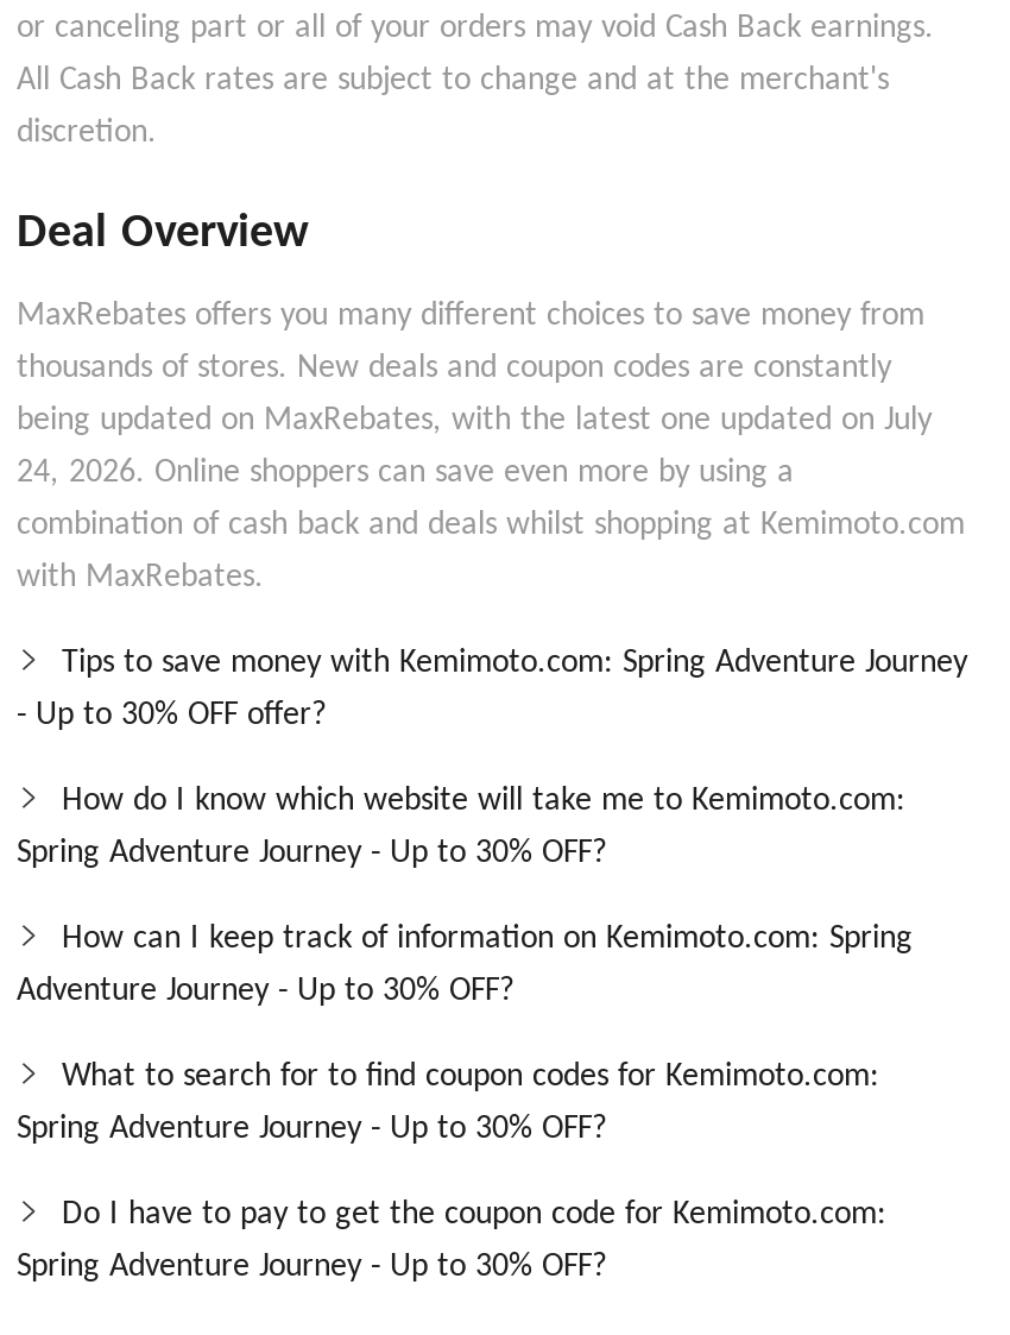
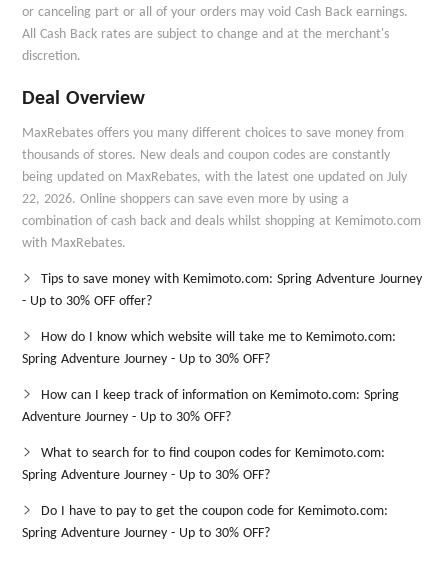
- 24, 2026. Online shoppers can save even more by using a
+ 22, 2026. Online shoppers can save even more by using a
